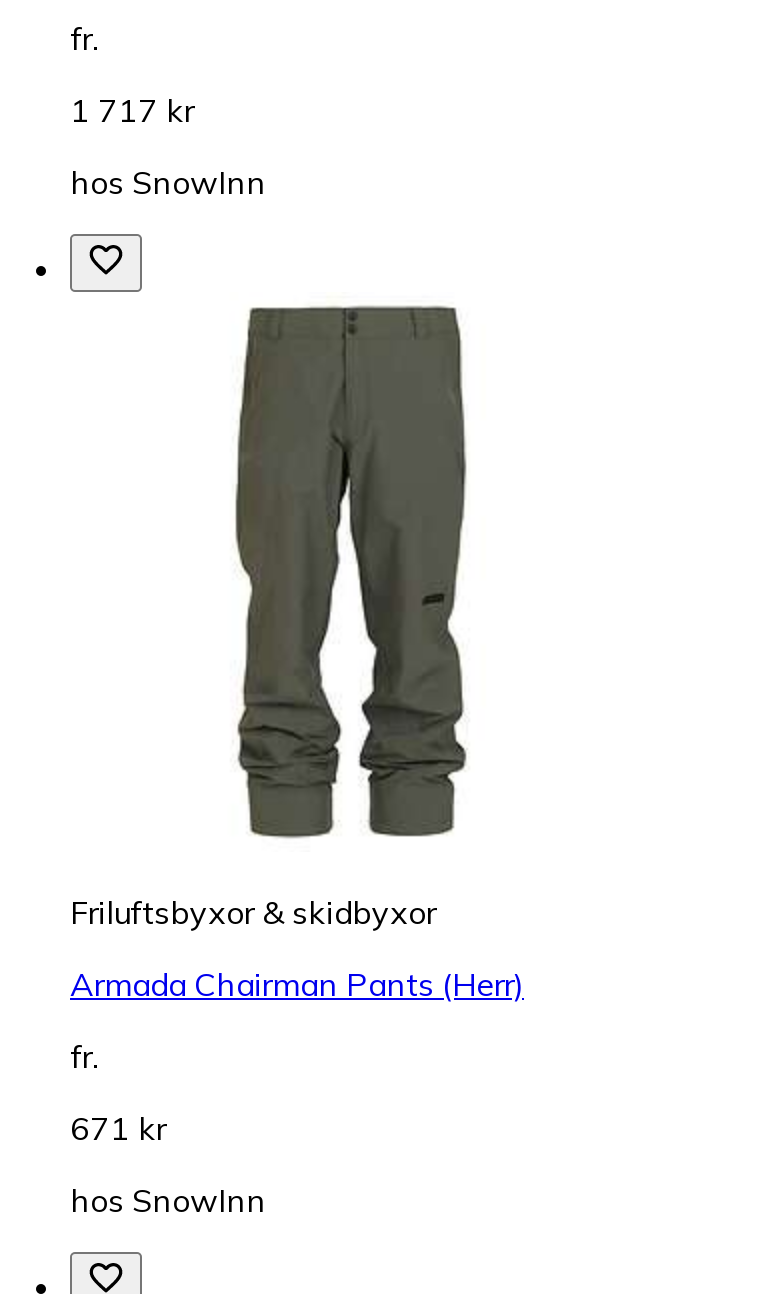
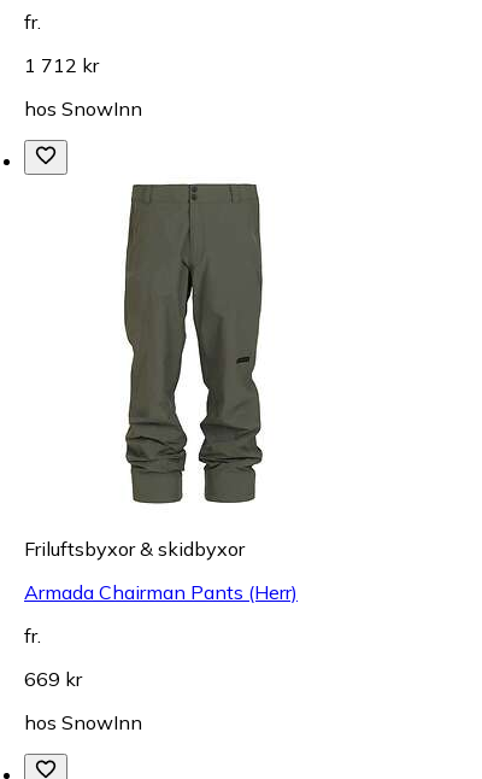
- 1 717 kr
+ 1 712 kr

- 671 kr
+ 669 kr
